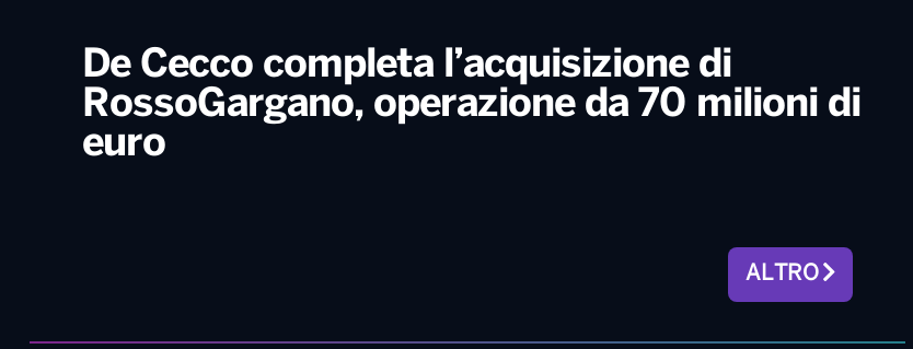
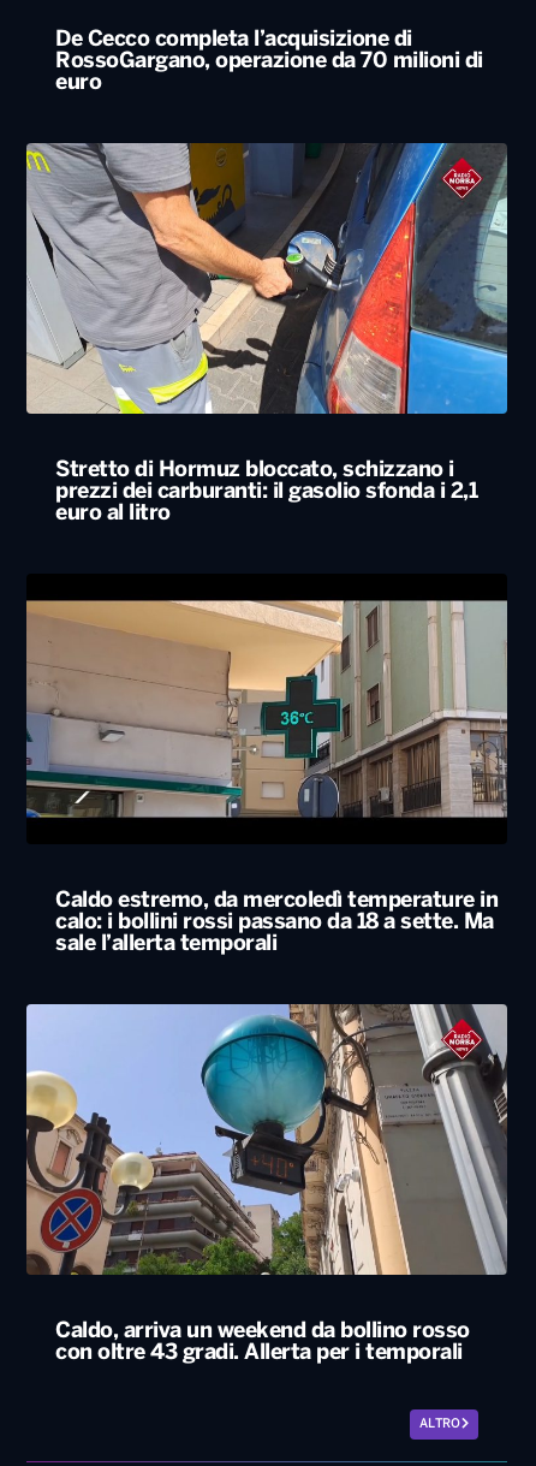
+ [image]
+ Stretto di Hormuz bloccato, schizzano i
+ prezzi dei carburanti: il gasolio sfonda i 2,1
+ euro al litro

+ [image]
+ Caldo, arriva un weekend da bollino rosso
+ con oltre 43 gradi. Allerta per i temporali

+ [image]

+ Caldo estremo, da mercoledì temperature in
+ calo: i bollini rossi passano da 18 a sette. Ma
+ sale l’allerta temporali
